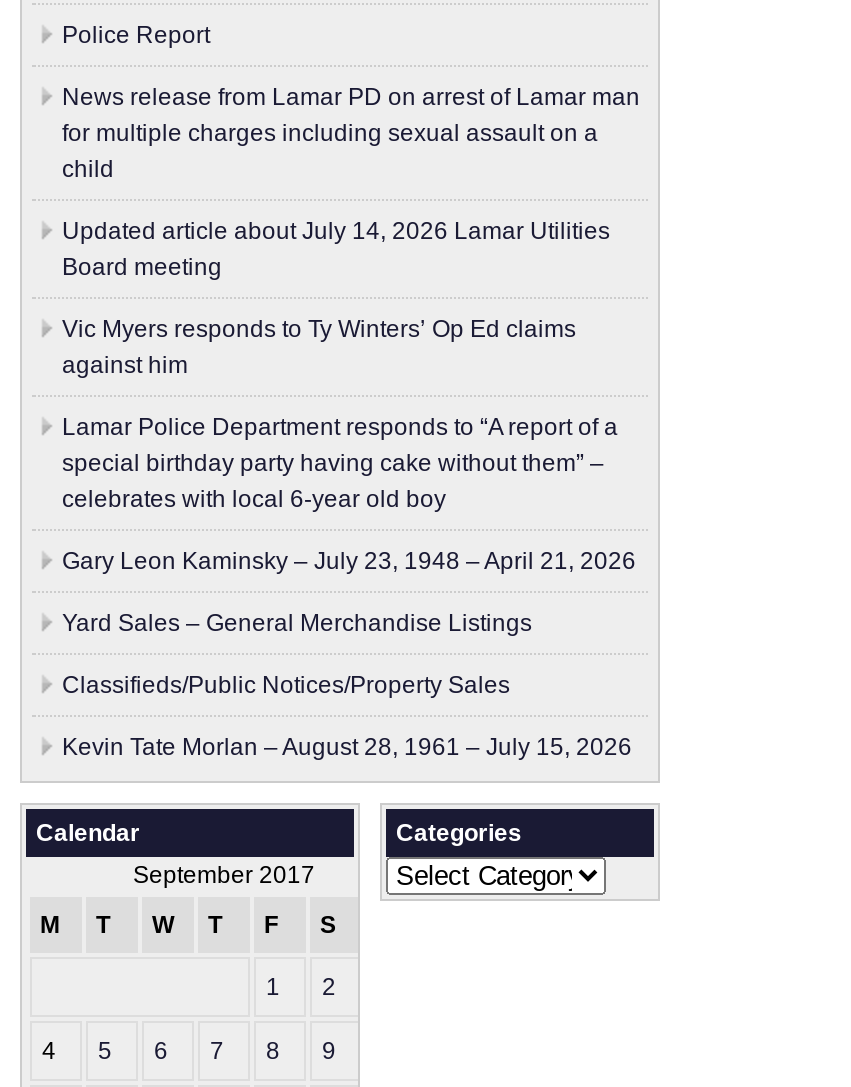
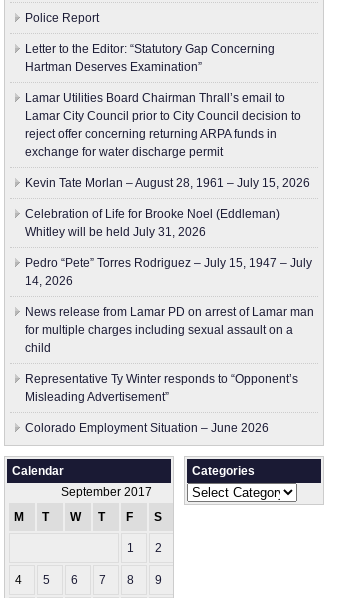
+ Letter to the Editor: “Statutory Gap Concerning
+ Hartman Deserves Examination”
+ Lamar Utilities Board Chairman Thrall’s email to
+ Lamar City Council prior to City Council decision to
+ reject offer concerning returning ARPA funds in
+ exchange for water discharge permit
+ Celebration of Life for Brooke Noel (Eddleman)
+ Whitley will be held July 31, 2026
+ Pedro “Pete” Torres Rodriguez – July 15, 1947 – July
+ 14, 2026

moved down: News release from Lamar PD on arrest of Lamar man | for multiple charges including sexual assault on a | child

- Updated article about July 14, 2026 Lamar Utilities
- Board meeting
- Vic Myers responds to Ty Winters’ Op Ed claims
- against him
- Lamar Police Department responds to “A report of a
- special birthday party having cake without them” –
- celebrates with local 6-year old boy
- Gary Leon Kaminsky – July 23, 1948 – April 21, 2026
- Yard Sales – General Merchandise Listings
- Classifieds/Public Notices/Property Sales
+ Representative Ty Winter responds to “Opponent’s
+ Misleading Advertisement”
+ Colorado Employment Situation – June 2026

moved up: Kevin Tate Morlan – August 28, 1961 – July 15, 2026
